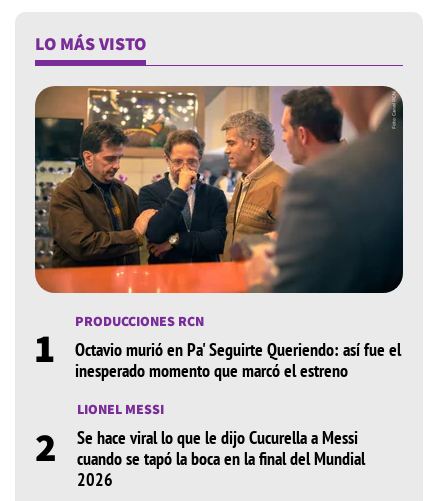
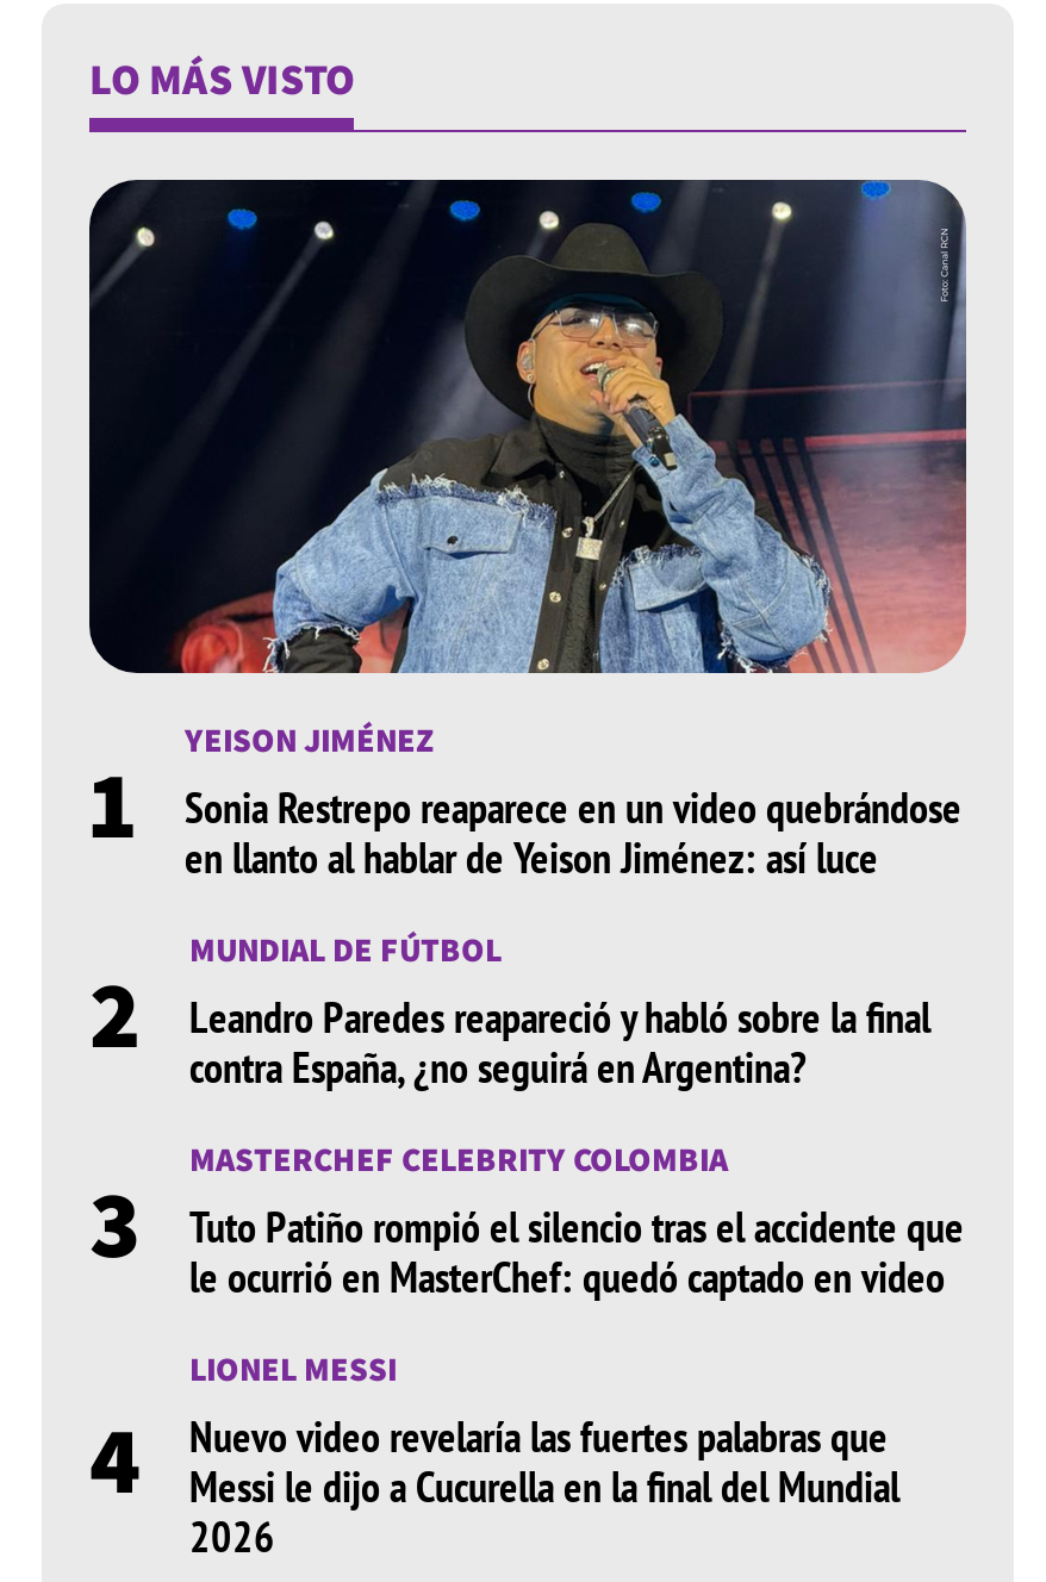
- [image]
- PRODUCCIONES RCN
- Octavio murió en Pa' Seguirte Queriendo: así fue el
- inesperado momento que marcó el estreno
+ [image]
+ YEISON JIMÉNEZ
+ Sonia Restrepo reaparece en un video quebrándose
+ en llanto al hablar de Yeison Jiménez: así luce

+ MUNDIAL DE FÚTBOL
+ Leandro Paredes reapareció y habló sobre la final
+ contra España, ¿no seguirá en Argentina?
+ 3
+ MASTERCHEF CELEBRITY COLOMBIA
+ Tuto Patiño rompió el silencio tras el accidente que
+ le ocurrió en MasterChef: quedó captado en video
+ 4

- Se hace viral lo que le dijo Cucurella a Messi
- cuando se tapó la boca en la final del Mundial
+ Nuevo video revelaría las fuertes palabras que
+ Messi le dijo a Cucurella en la final del Mundial
